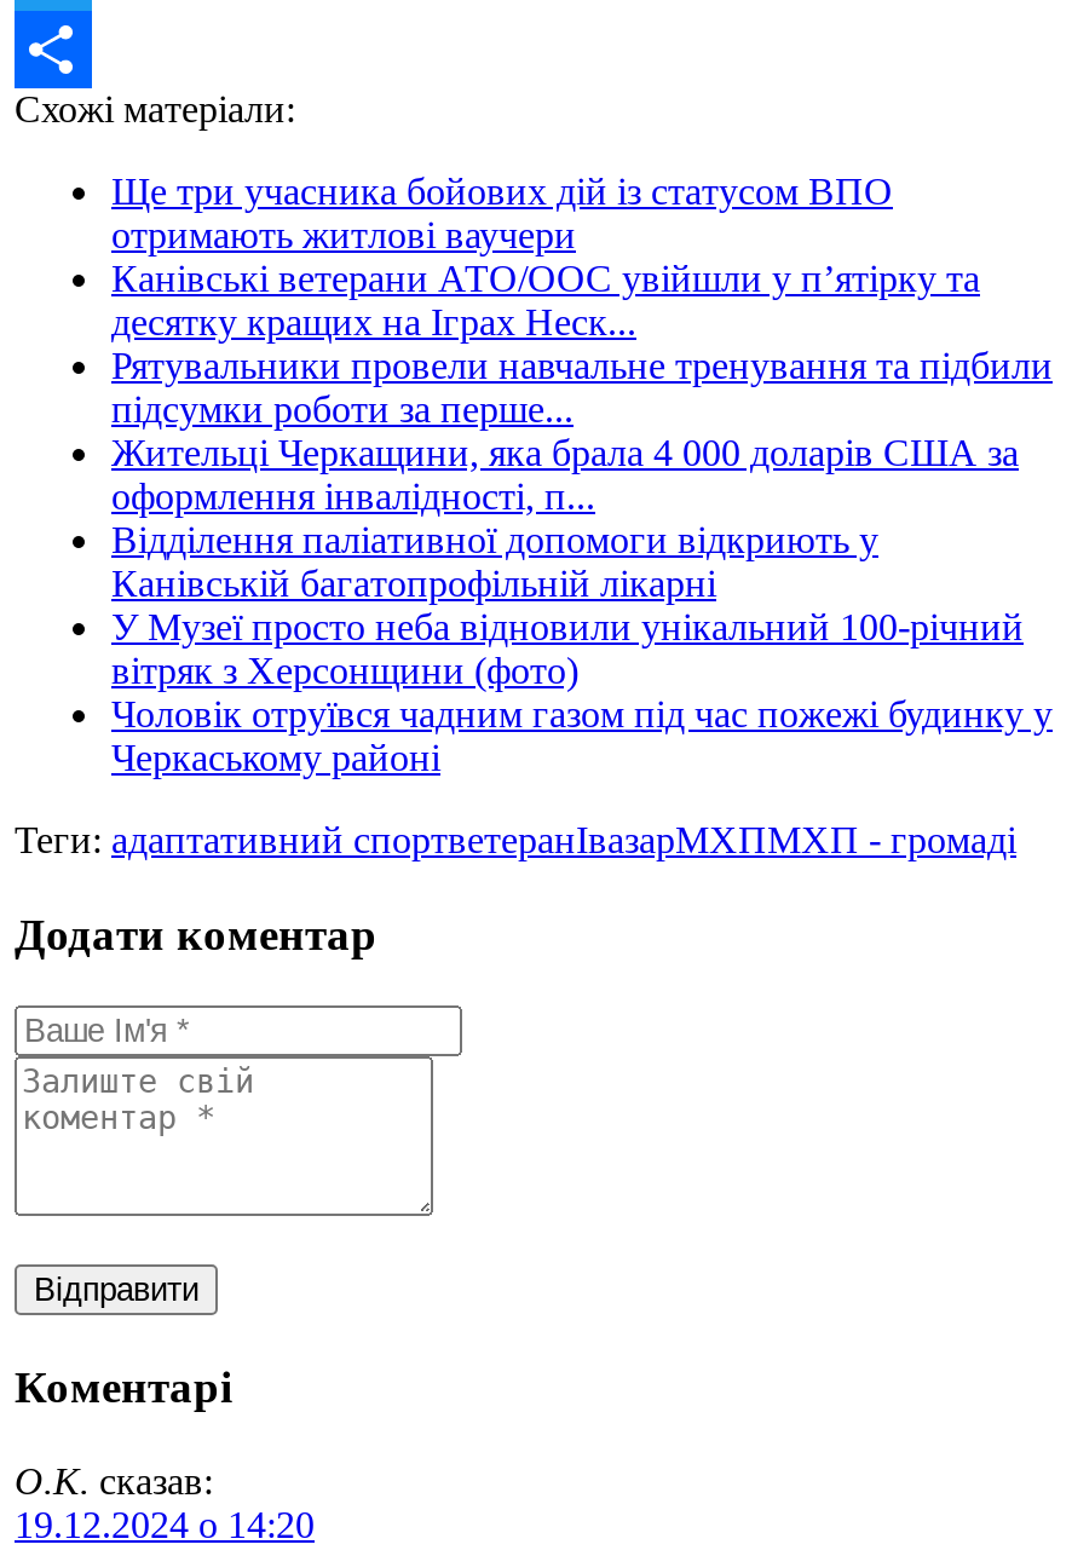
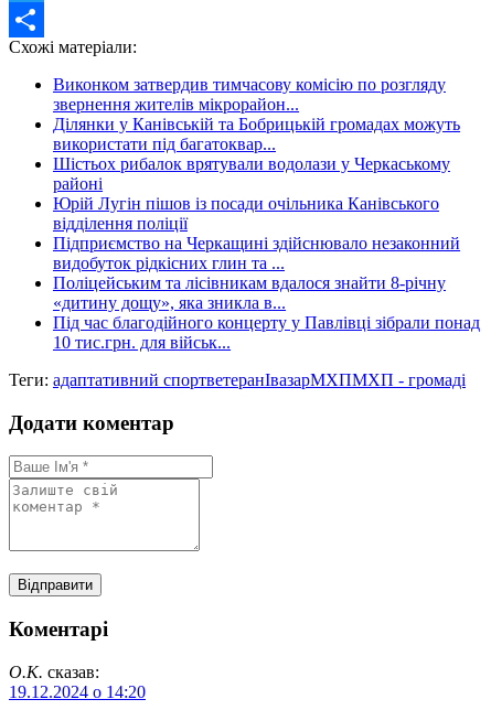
- Ще три учасника бойових дій із статусом ВПО
- отримають житлові ваучери
- Канівські ветерани АТО/ООС увійшли у п’ятірку та
- десятку кращих на Іграх Неск...
- Рятувальники провели навчальне тренування та підбили
- підсумки роботи за перше...
- Жительці Черкащини, яка брала 4 000 доларів США за
- оформлення інвалідності, п...
- Відділення паліативної допомоги відкриють у
- Канівській багатопрофільній лікарні
- У Музеї просто неба відновили унікальний 100-річний
- вітряк з Херсонщини (фото)
- Чоловік отруївся чадним газом під час пожежі будинку у
- Черкаському районі
+ Виконком затвердив тимчасову комісію по розгляду
+ звернення жителів мікрорайон...
+ Ділянки у Канівській та Бобрицькій громадах можуть
+ використати під багатоквар...
+ Шістьох рибалок врятували водолази у Черкаському
+ районі
+ Юрій Лугін пішов із посади очільника Канівського
+ відділення поліції
+ Підприємство на Черкащині здійснювало незаконний
+ видобуток рідкісних глин та ...
+ Поліцейським та лісівникам вдалося знайти 8-річну
+ «дитину дощу», яка зникла в...
+ Під час благодійного концерту у Павлівці зібрали понад
+ 10 тис.грн. для військ...
